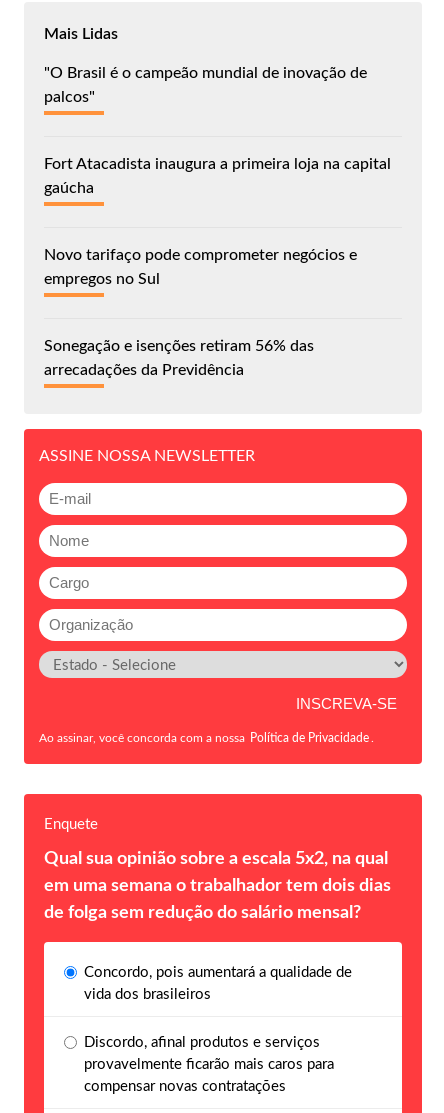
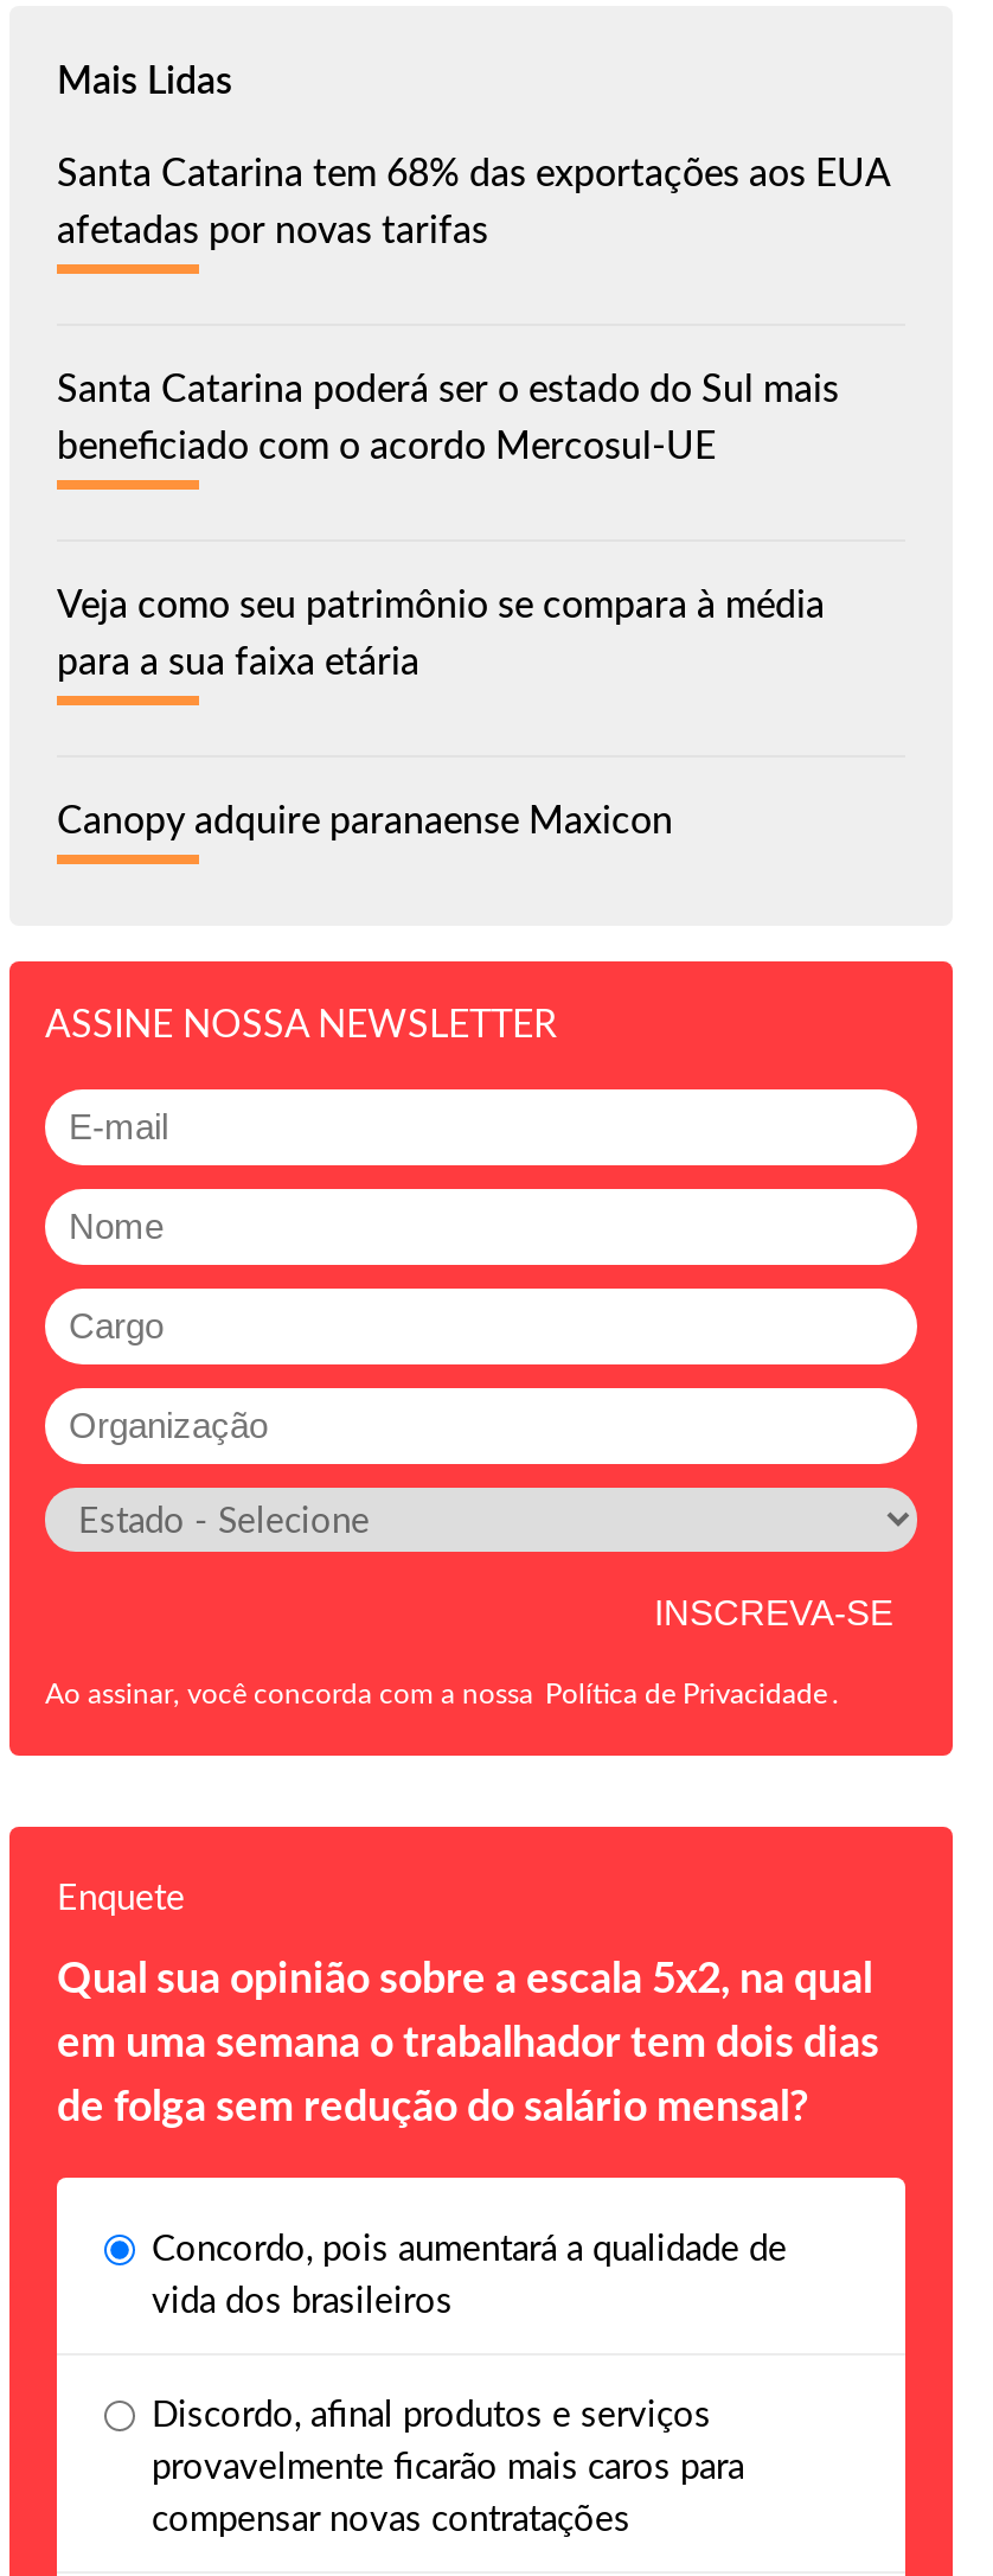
- "O Brasil é o campeão mundial de inovação de
- palcos"
+ Santa Catarina tem 68% das exportações aos EUA
+ afetadas por novas tarifas

- Fort Atacadista inaugura a primeira loja na capital
- gaúcha
+ Santa Catarina poderá ser o estado do Sul mais
+ beneficiado com o acordo Mercosul-UE

- Novo tarifaço pode comprometer negócios e
- empregos no Sul
+ Veja como seu patrimônio se compara à média
+ para a sua faixa etária

- Sonegação e isenções retiram 56% das
- arrecadações da Previdência
+ Canopy adquire paranaense Maxicon
